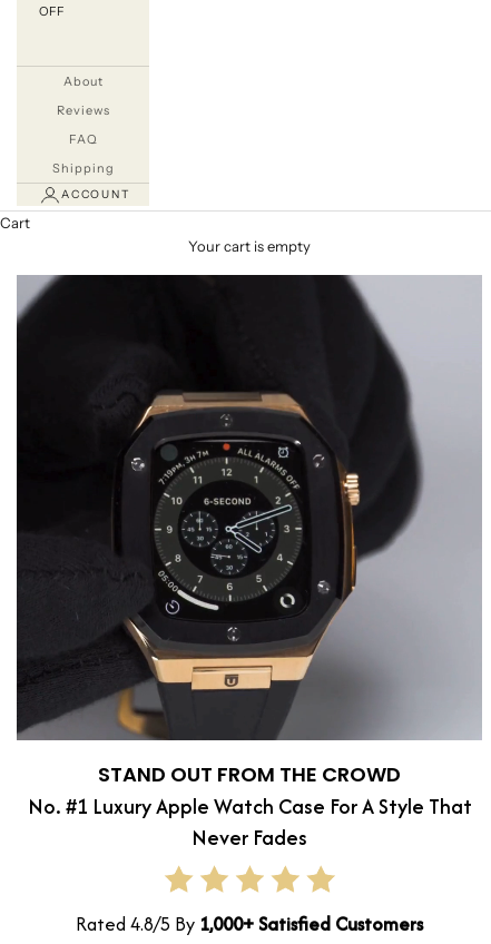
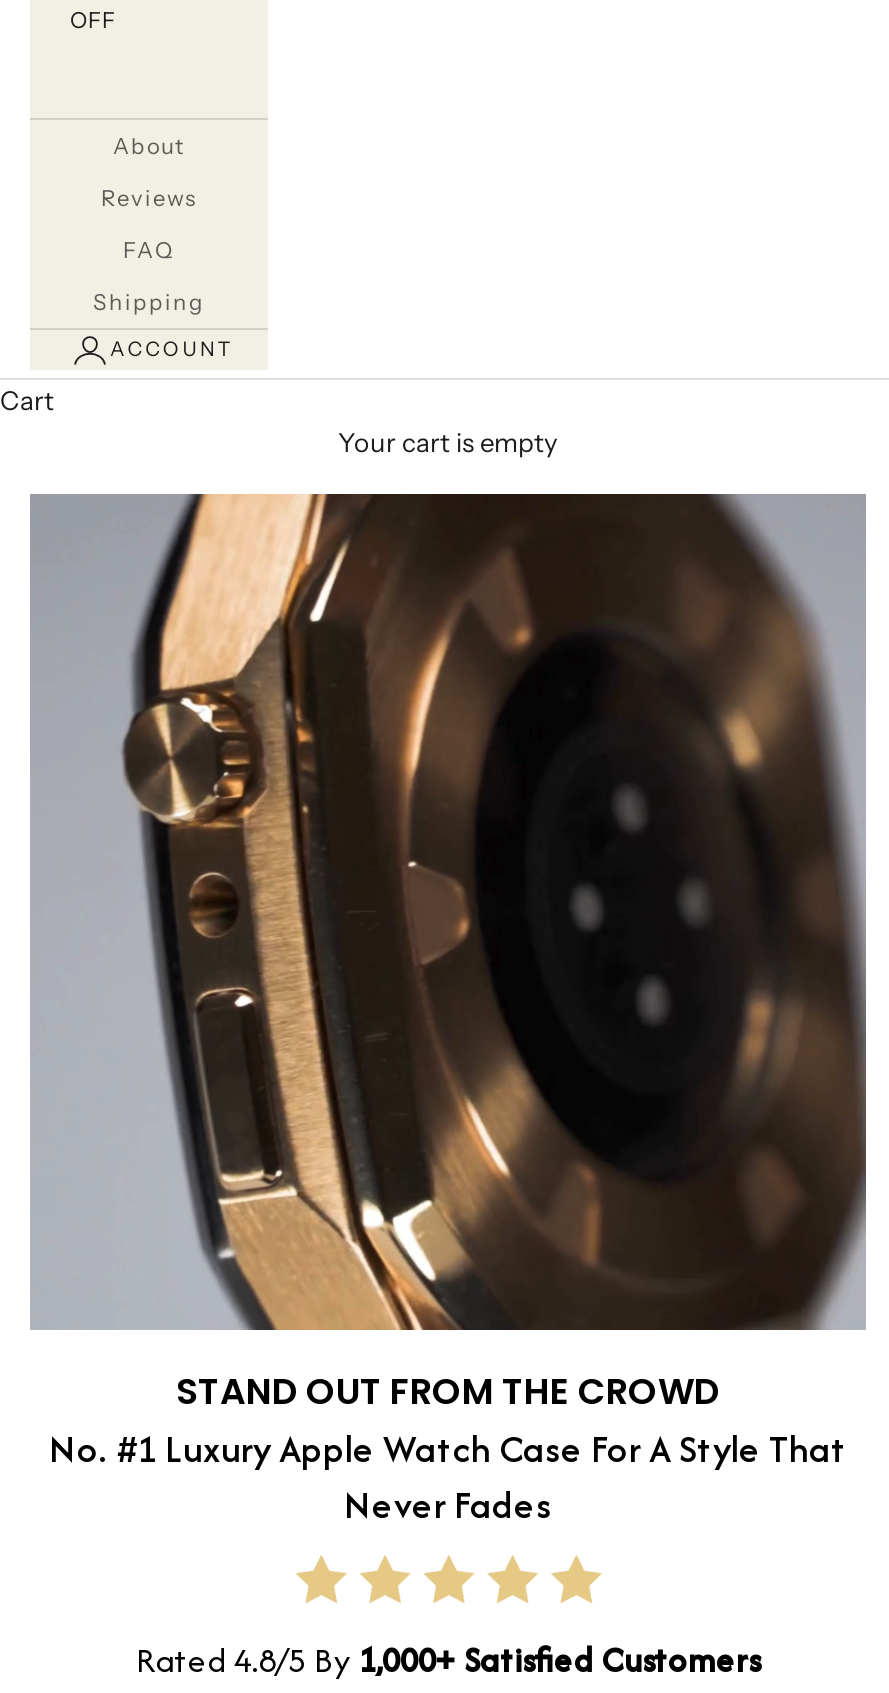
- [image]
+ [image]
